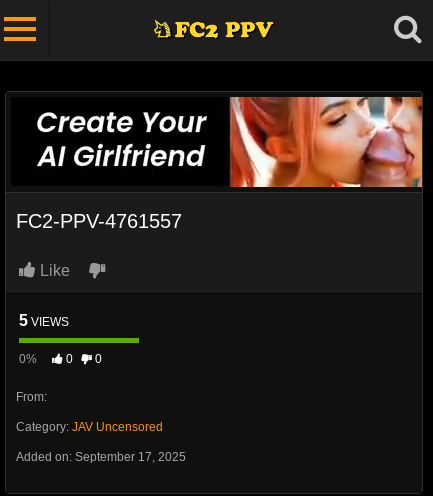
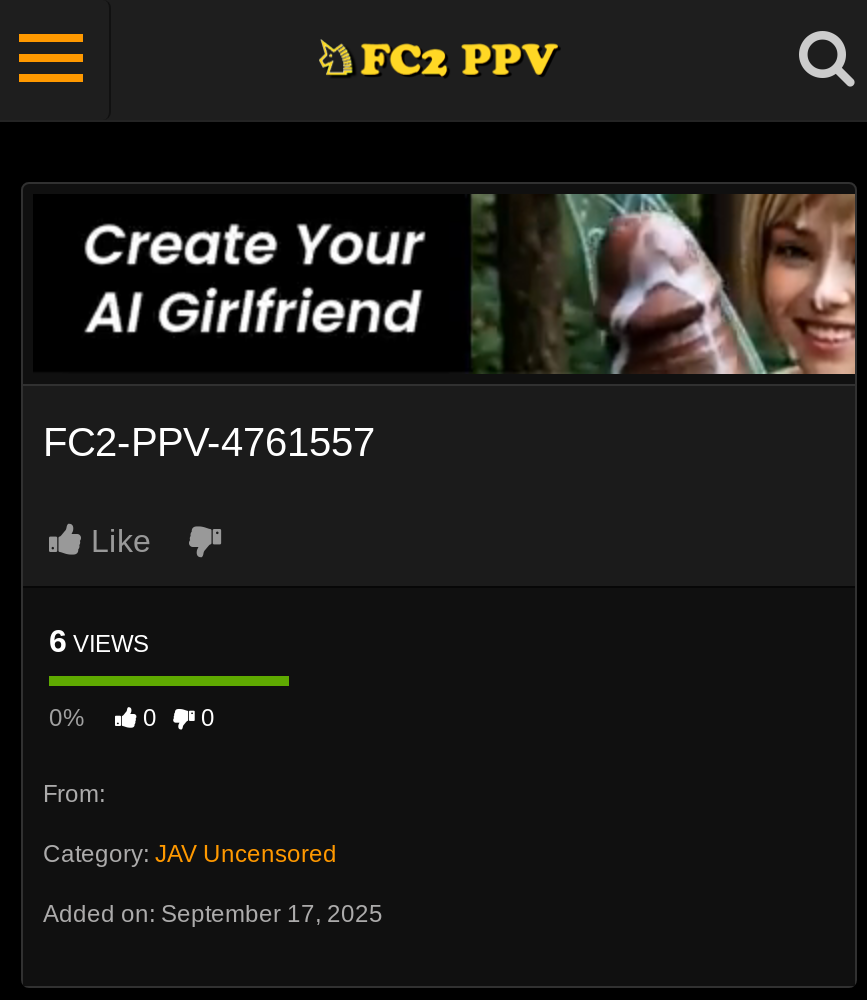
- [image]
+ [image]

- 5 VIEWS
+ 6 VIEWS
